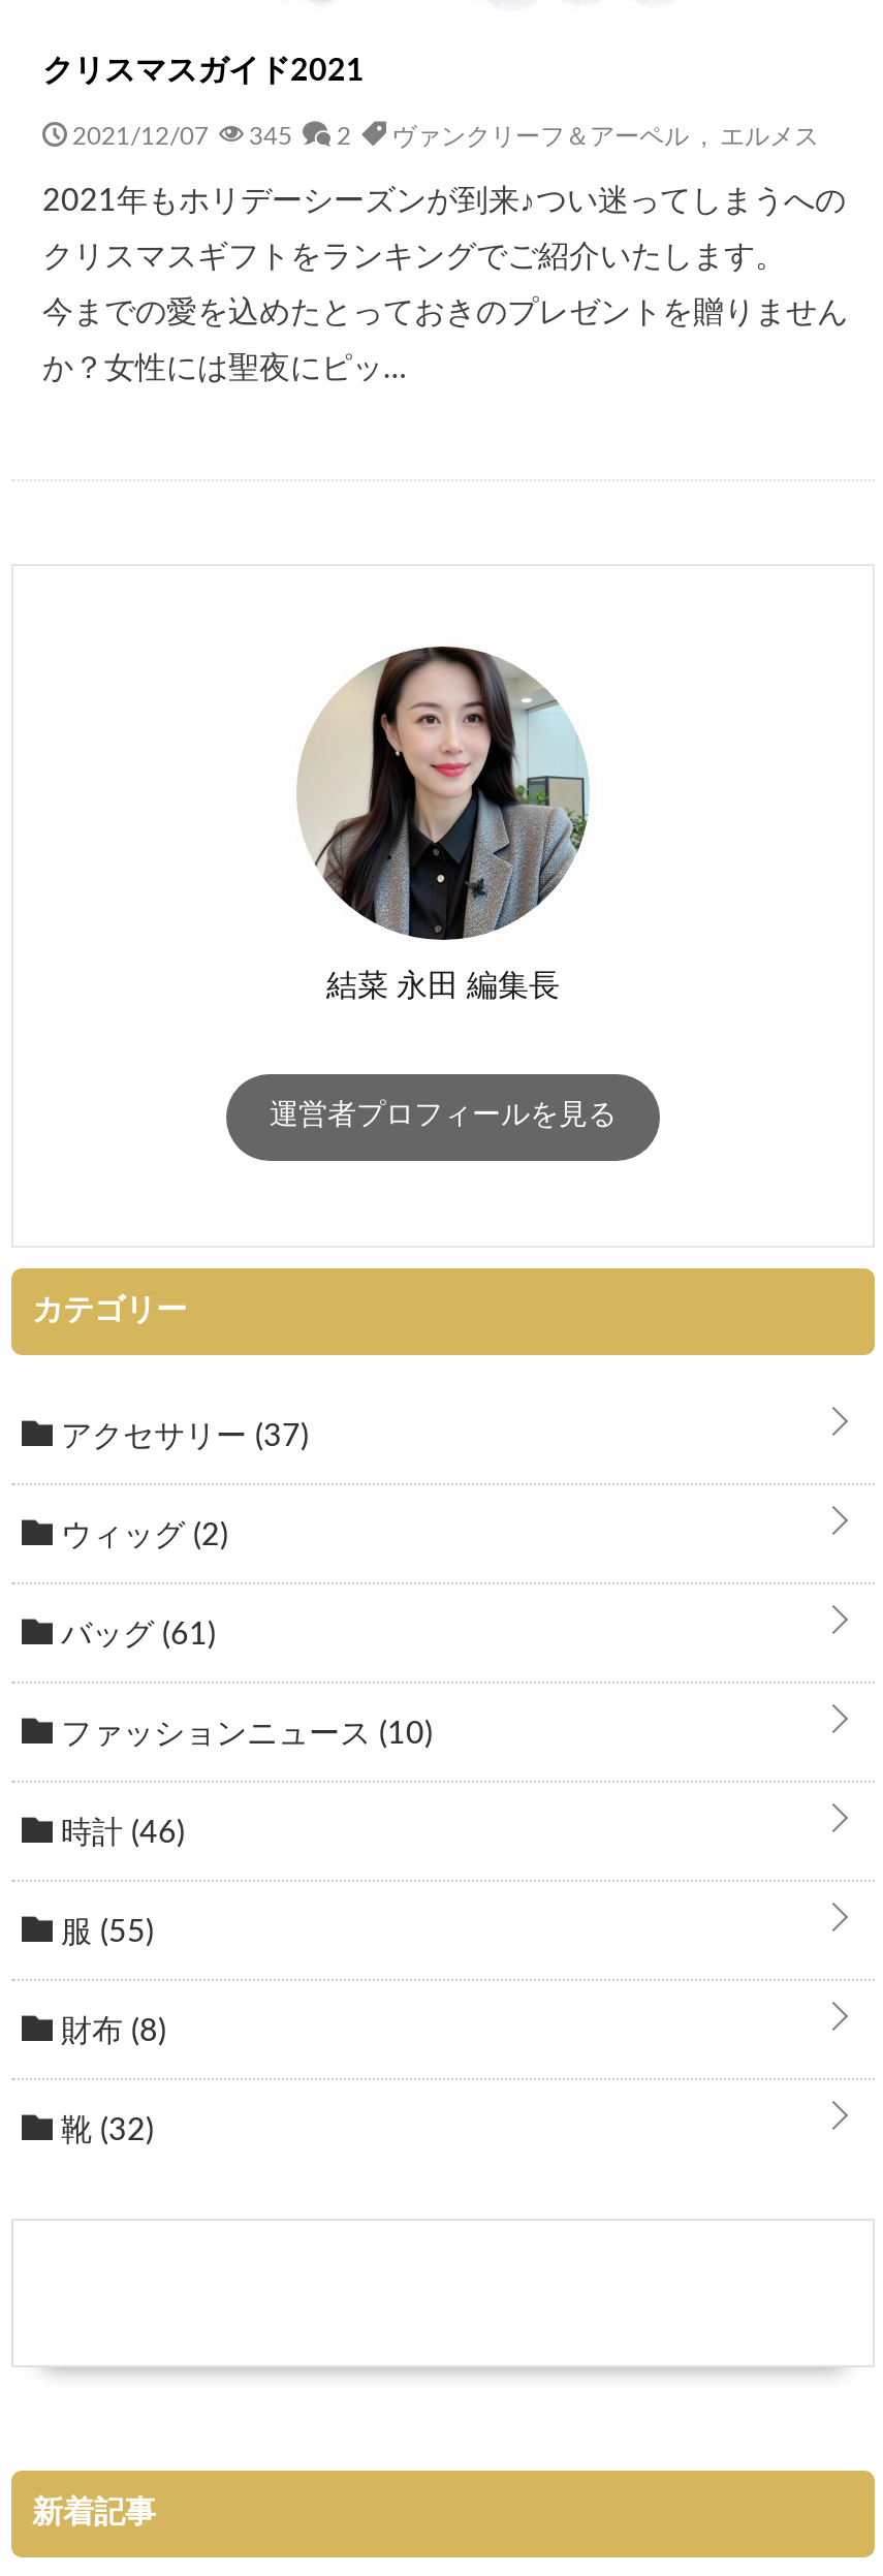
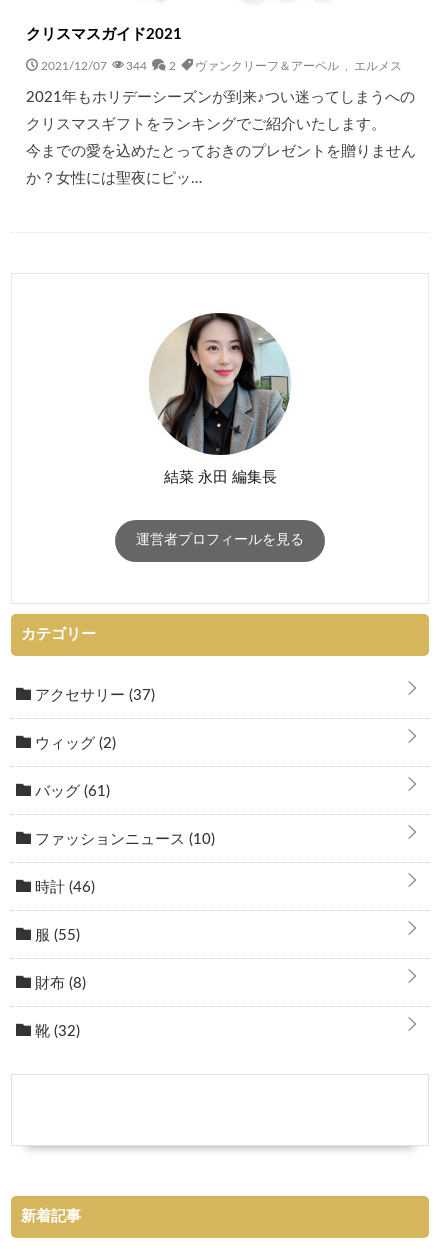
- 2021/12/07 345 2 ヴァンクリーフ＆アーペル,エルメス
+ 2021/12/07 344 2 ヴァンクリーフ＆アーペル,エルメス
